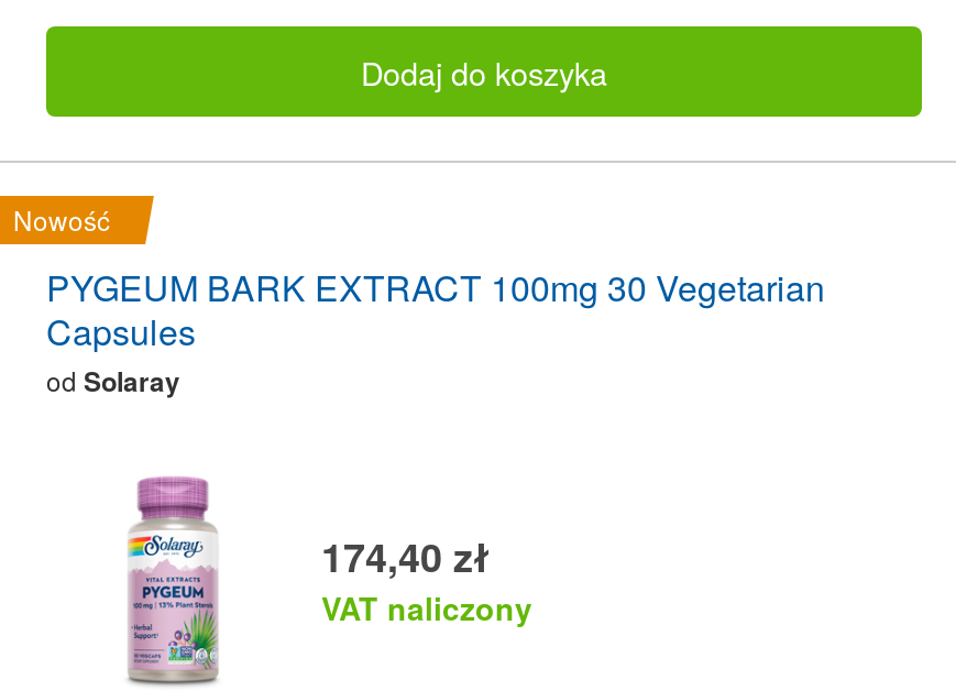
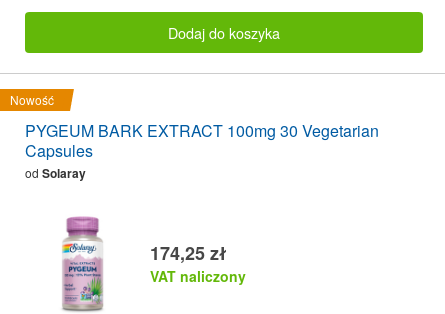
- 174,40 zł
+ 174,25 zł
